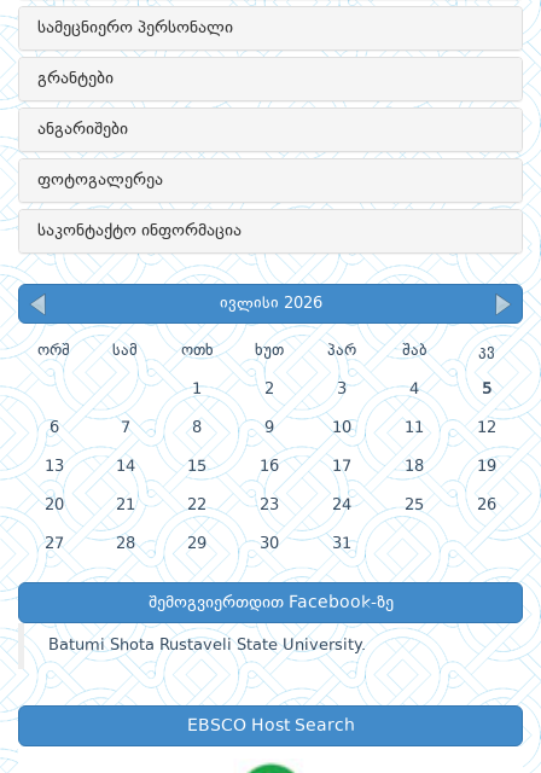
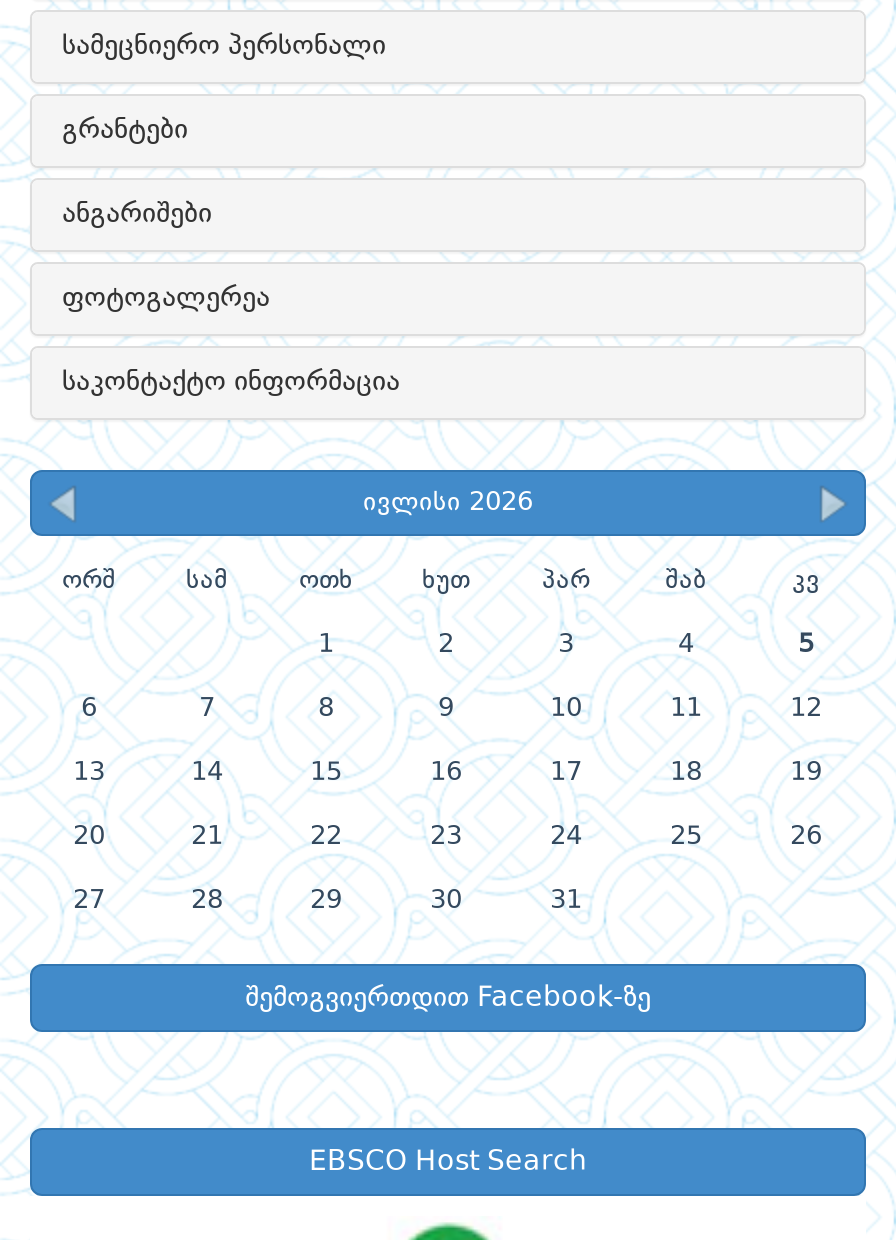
- Batumi Shota Rustaveli State University.
